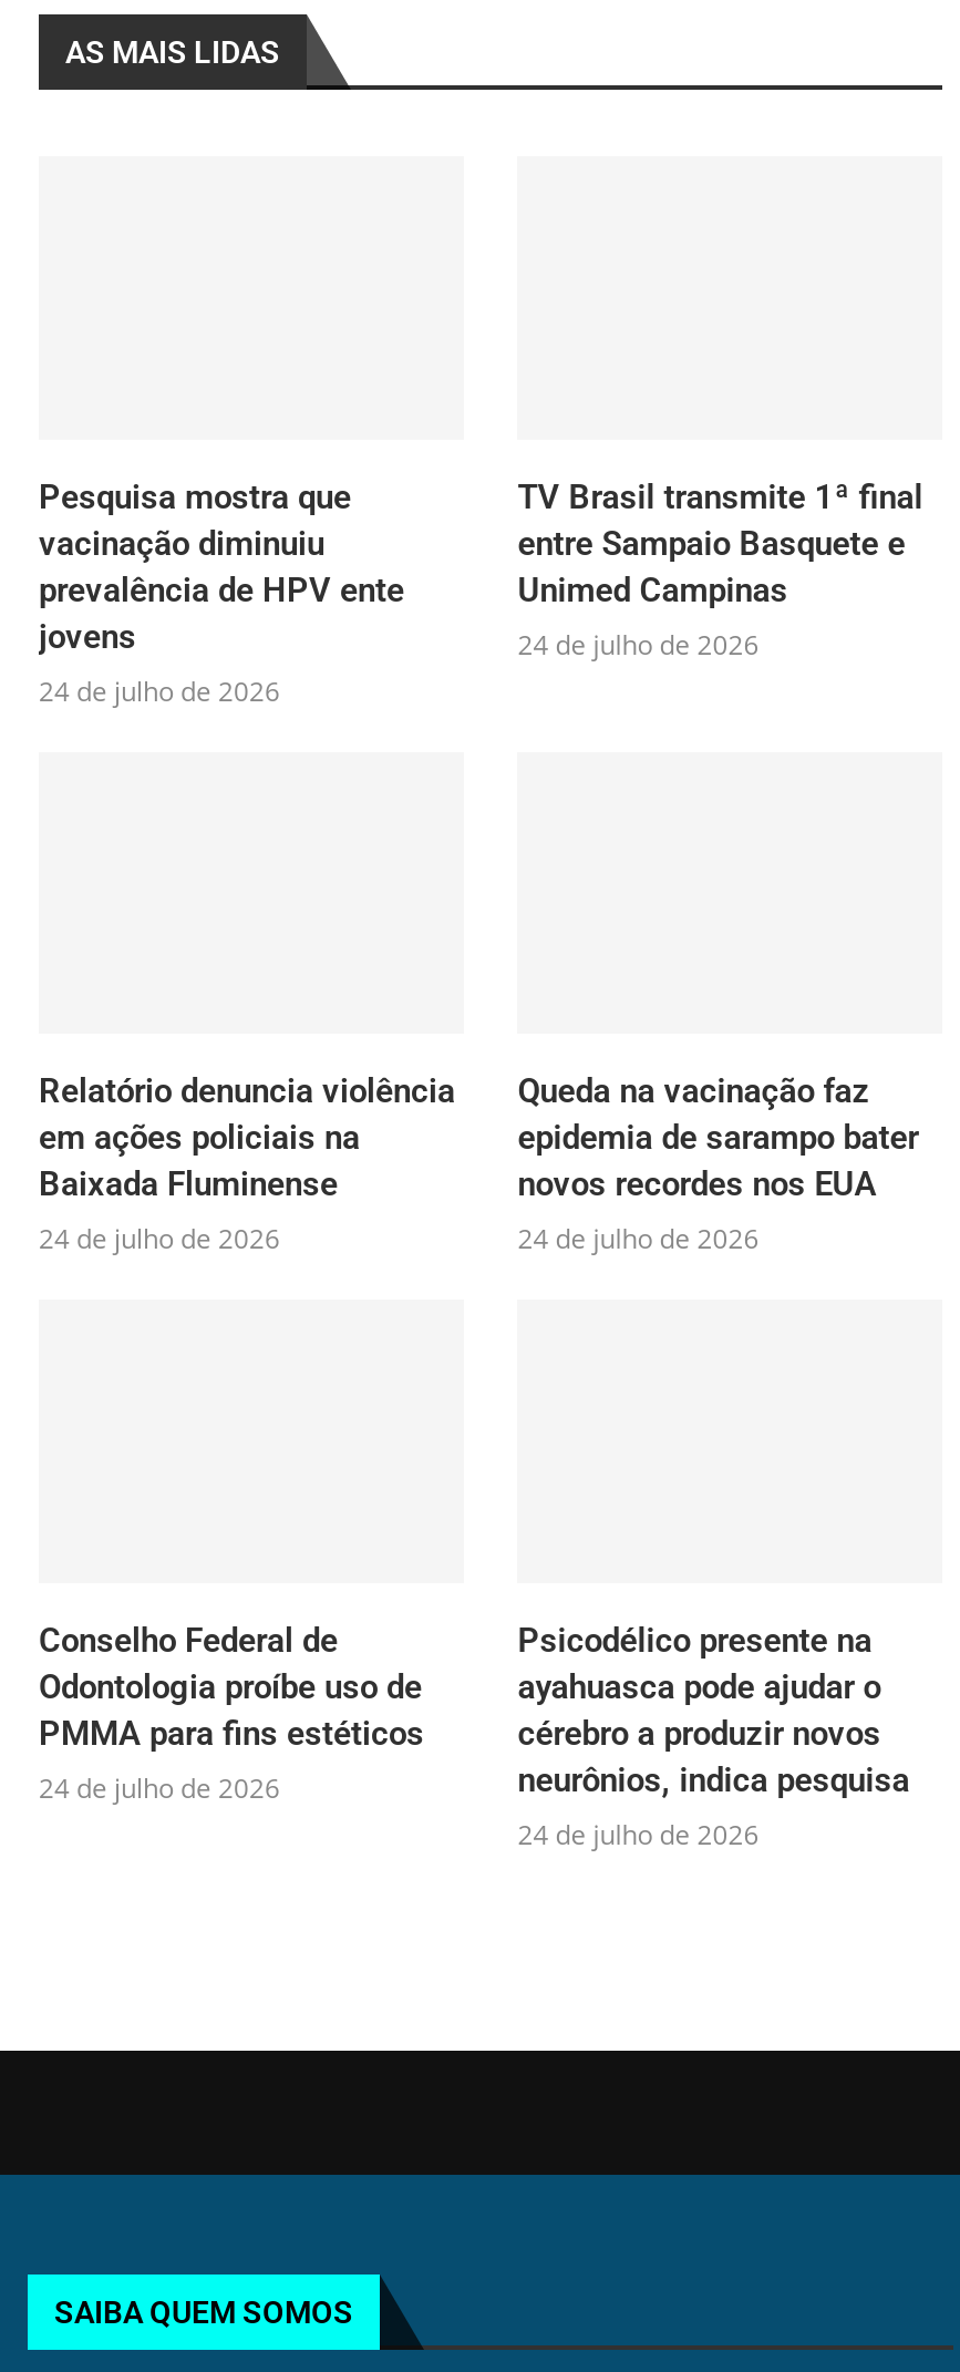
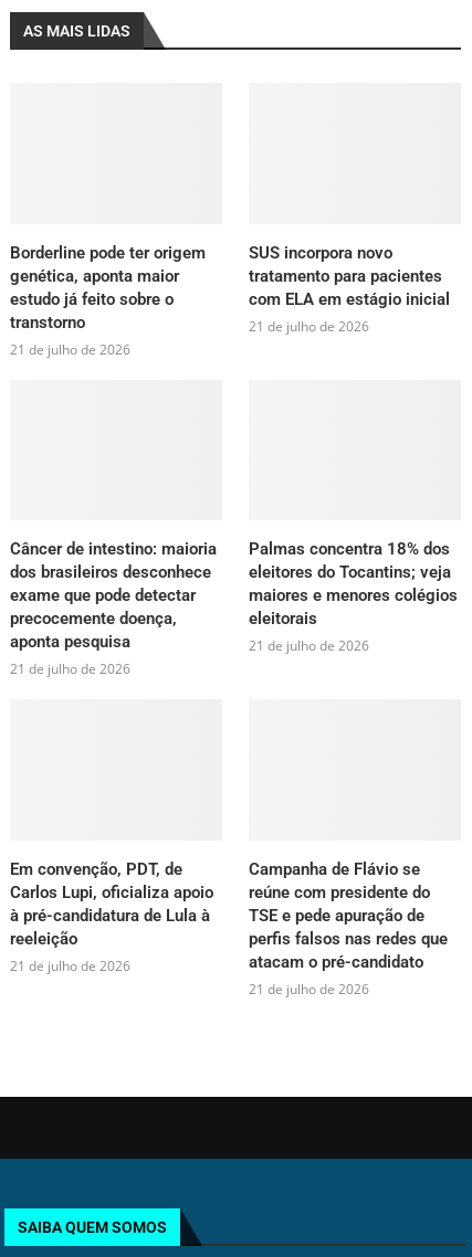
- Pesquisa mostra que
- vacinação diminuiu
- prevalência de HPV ente
- jovens
- 24 de julho de 2026
+ Borderline pode ter origem
+ genética, aponta maior
+ estudo já feito sobre o
+ transtorno
+ 21 de julho de 2026

- TV Brasil transmite 1ª final
- entre Sampaio Basquete e
- Unimed Campinas
- 24 de julho de 2026
+ SUS incorpora novo
+ tratamento para pacientes
+ com ELA em estágio inicial
+ 21 de julho de 2026

- Relatório denuncia violência
- em ações policiais na
- Baixada Fluminense
- 24 de julho de 2026
+ Câncer de intestino: maioria
+ dos brasileiros desconhece
+ exame que pode detectar
+ precocemente doença,
+ aponta pesquisa
+ 21 de julho de 2026

- Queda na vacinação faz
- epidemia de sarampo bater
- novos recordes nos EUA
- 24 de julho de 2026
+ Palmas concentra 18% dos
+ eleitores do Tocantins; veja
+ maiores e menores colégios
+ eleitorais
+ 21 de julho de 2026

- Conselho Federal de
- Odontologia proíbe uso de
- PMMA para fins estéticos
- 24 de julho de 2026
+ Em convenção, PDT, de
+ Carlos Lupi, oficializa apoio
+ à pré-candidatura de Lula à
+ reeleição
+ 21 de julho de 2026

- Psicodélico presente na
- ayahuasca pode ajudar o
- cérebro a produzir novos
- neurônios, indica pesquisa
- 24 de julho de 2026
+ Campanha de Flávio se
+ reúne com presidente do
+ TSE e pede apuração de
+ perfis falsos nas redes que
+ atacam o pré-candidato
+ 21 de julho de 2026
